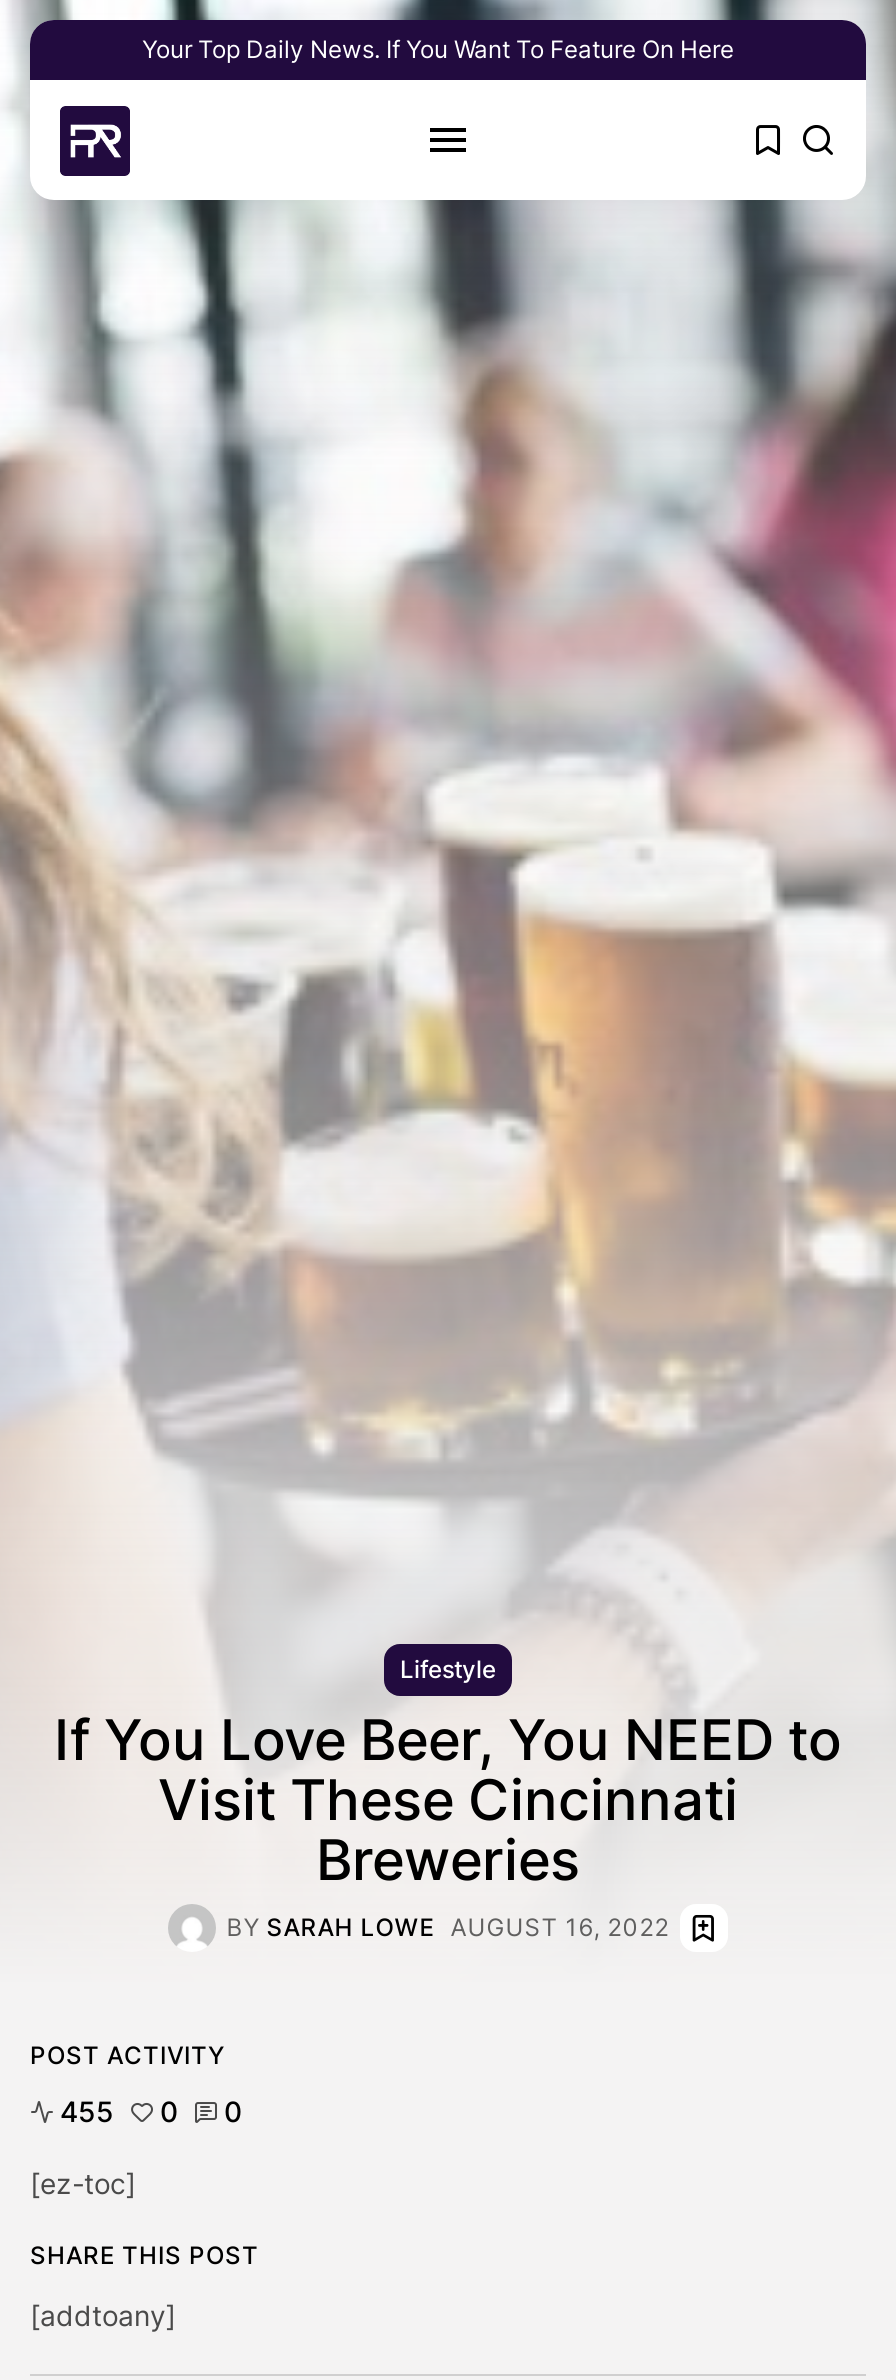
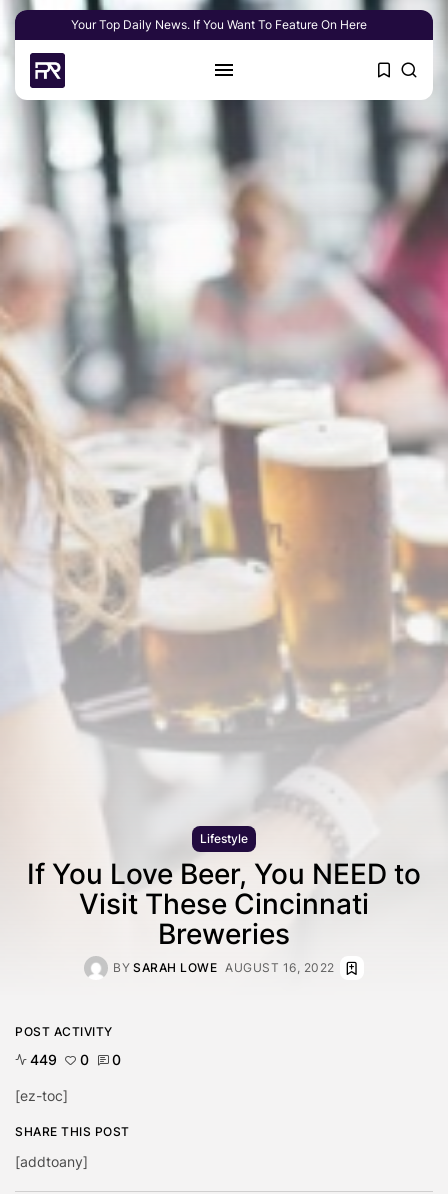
- 455 0 0
+ 449 0 0
